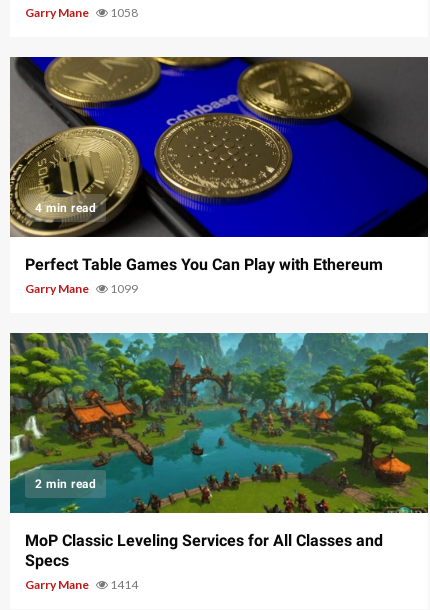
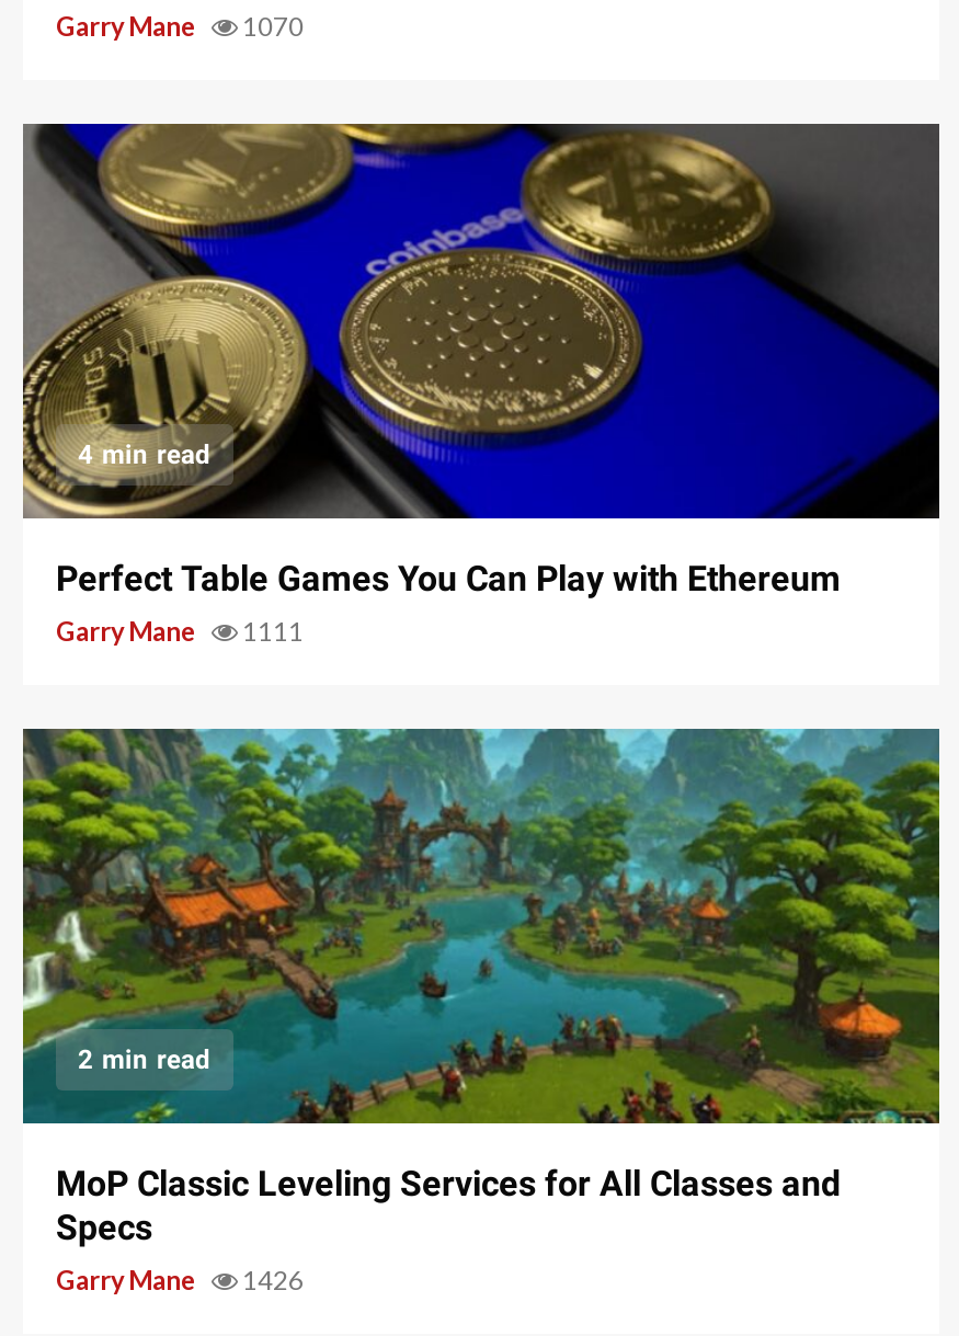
- Garry Mane 1058
+ Garry Mane 1070

- Garry Mane 1099
+ Garry Mane 1111

- Garry Mane 1414
+ Garry Mane 1426
